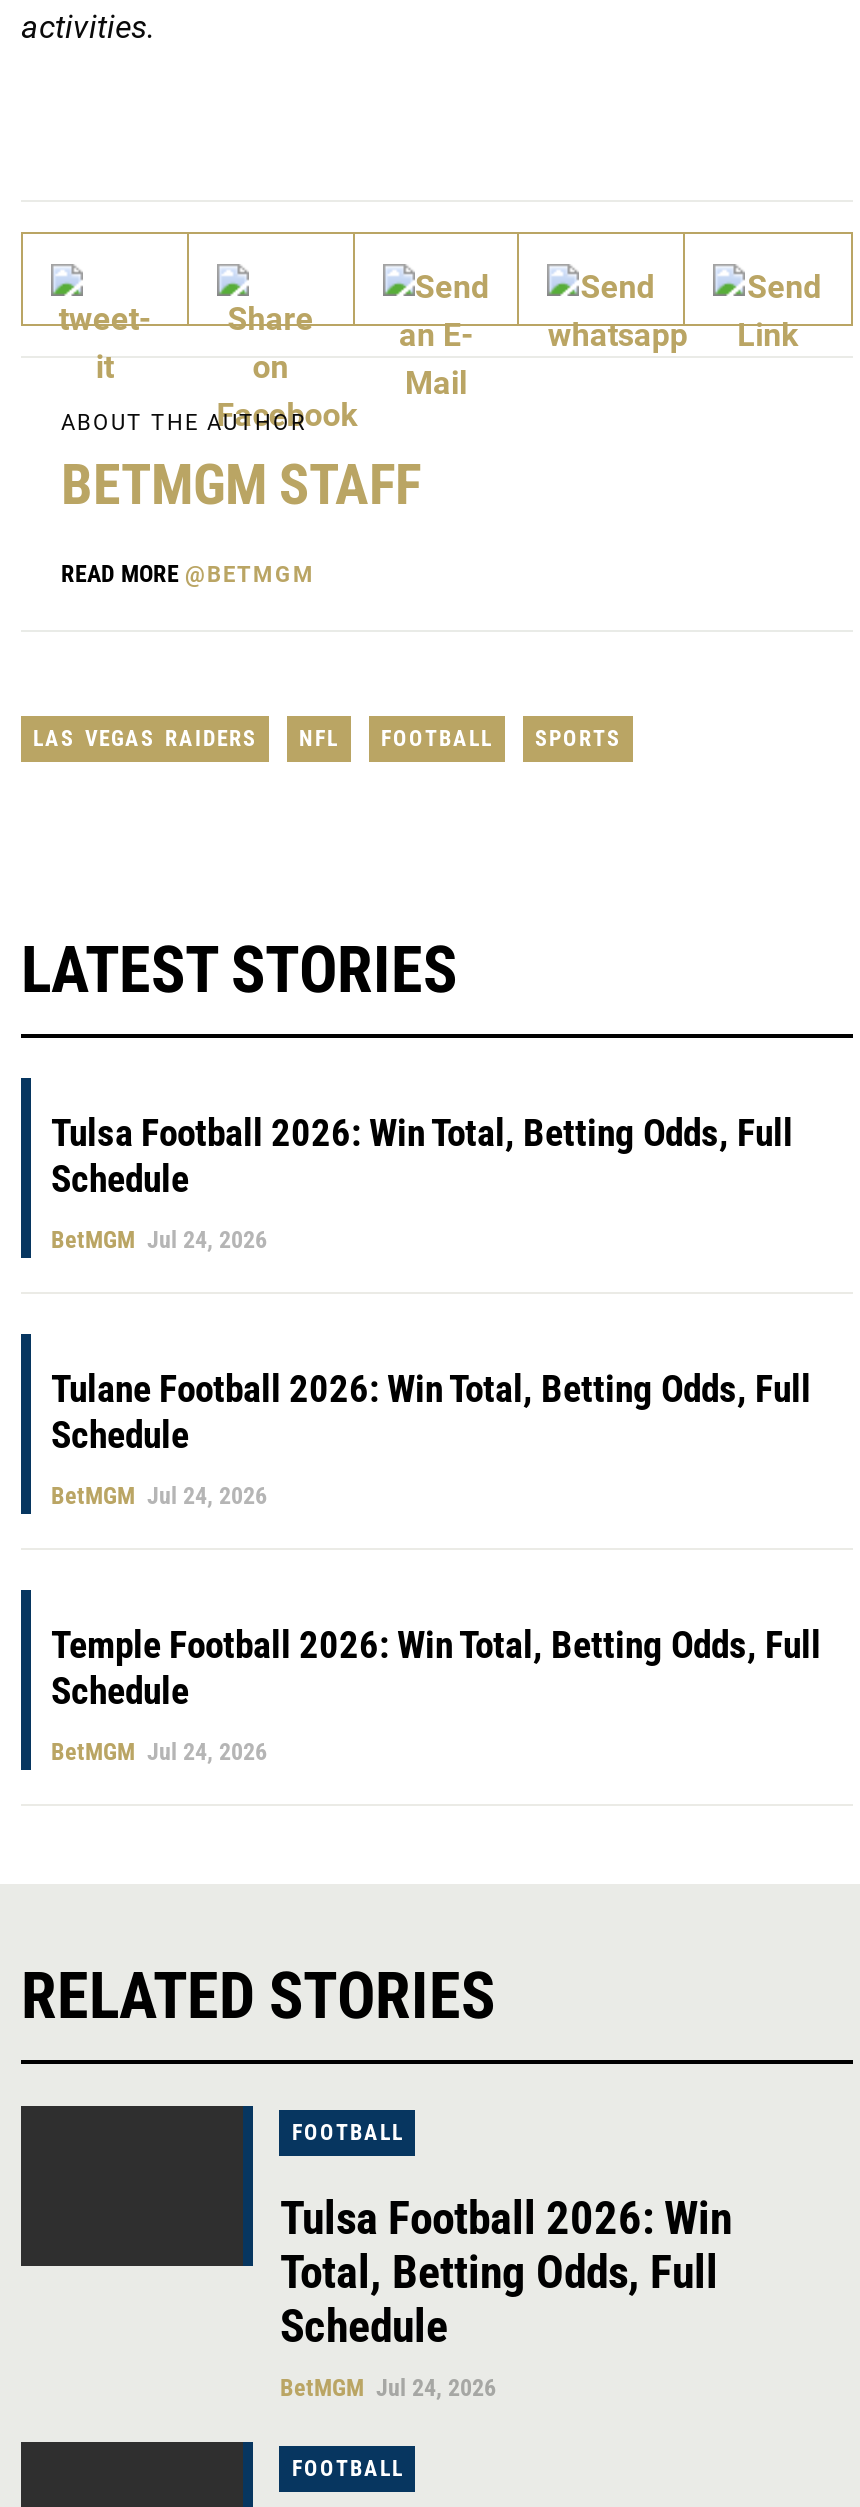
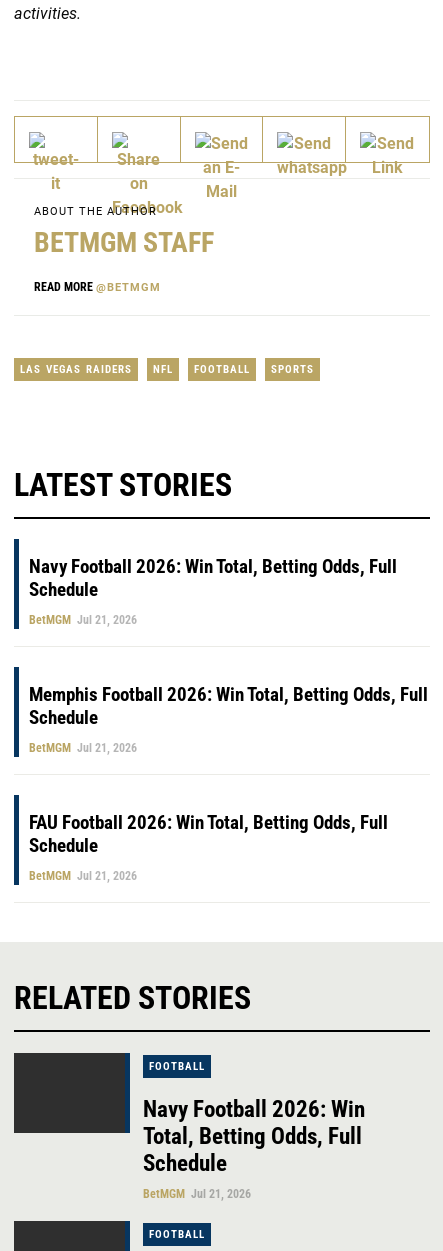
- Tulsa Football 2026: Win Total, Betting Odds, Full
+ Navy Football 2026: Win Total, Betting Odds, Full

- BetMGM Jul 24, 2026
+ BetMGM Jul 21, 2026

- Tulane Football 2026: Win Total, Betting Odds, Full
+ Memphis Football 2026: Win Total, Betting Odds, Full

- BetMGM Jul 24, 2026
+ BetMGM Jul 21, 2026

- Temple Football 2026: Win Total, Betting Odds, Full
+ FAU Football 2026: Win Total, Betting Odds, Full

- BetMGM Jul 24, 2026
+ BetMGM Jul 21, 2026

- Tulsa Football 2026: Win
+ Navy Football 2026: Win

- BetMGM Jul 24, 2026
+ BetMGM Jul 21, 2026
